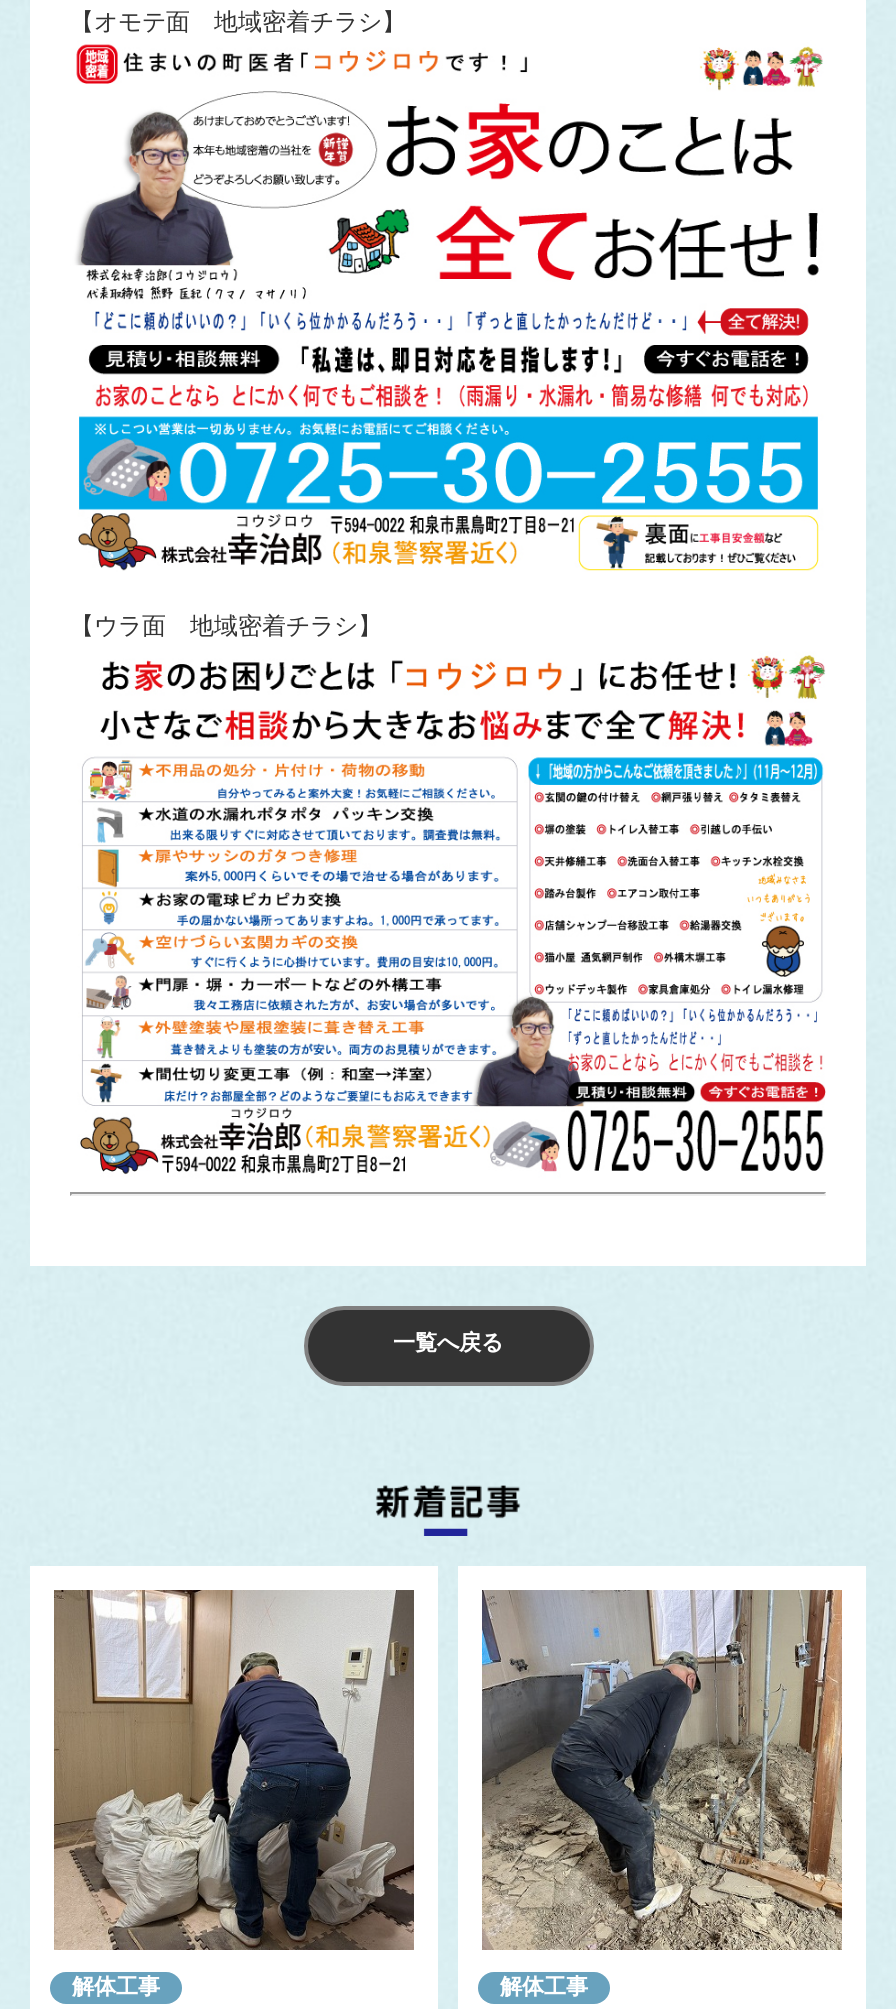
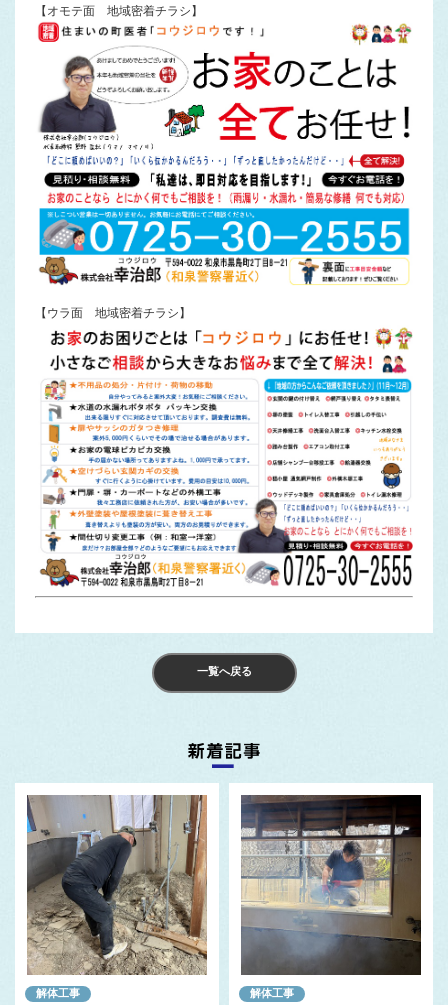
- [image]
+ [image]

- [image]
+ [image]
